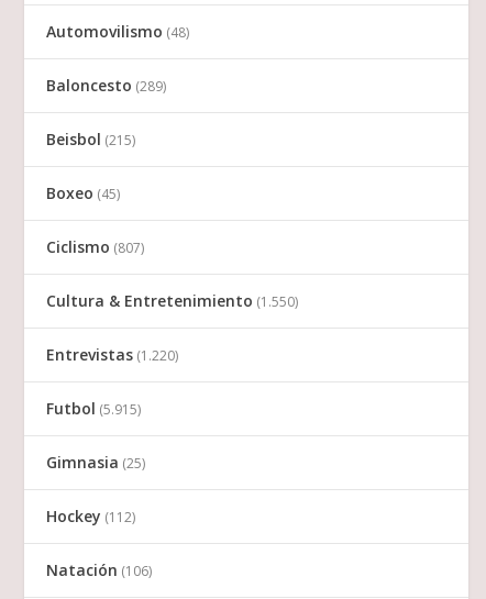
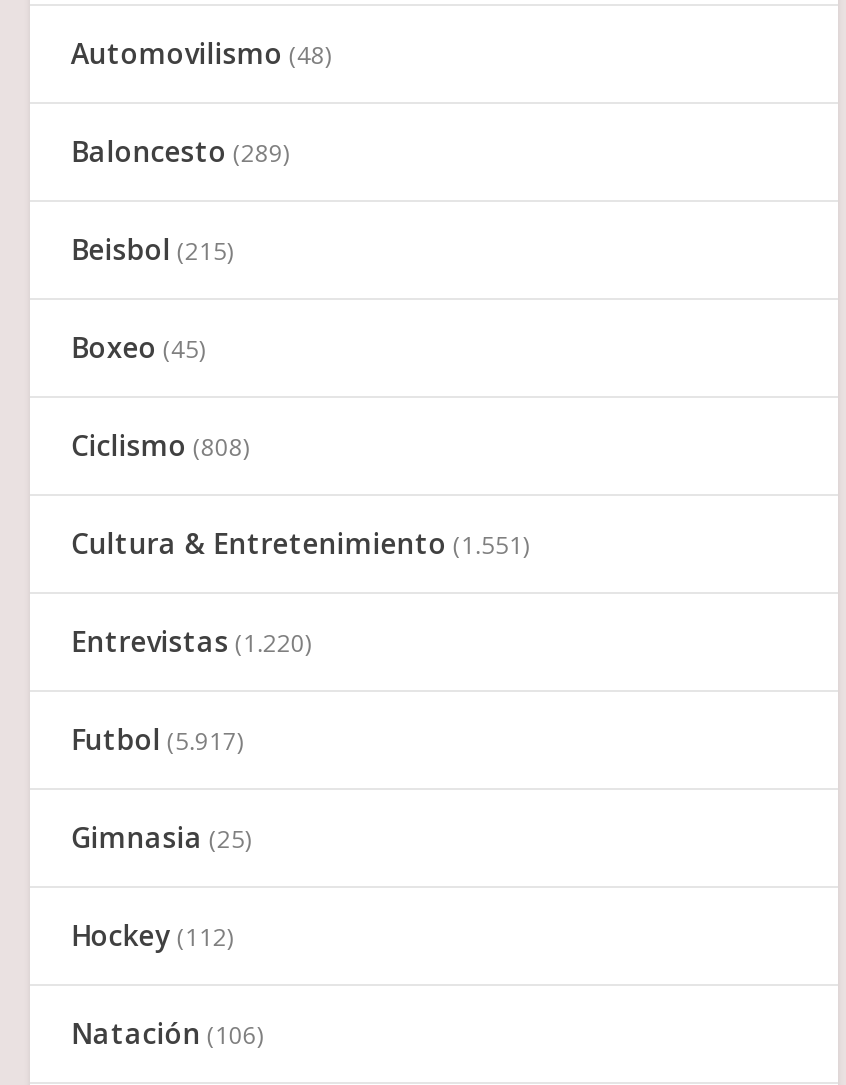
- Ciclismo (807)
+ Ciclismo (808)

- Cultura & Entretenimiento (1.550)
+ Cultura & Entretenimiento (1.551)

- Futbol (5.915)
+ Futbol (5.917)
